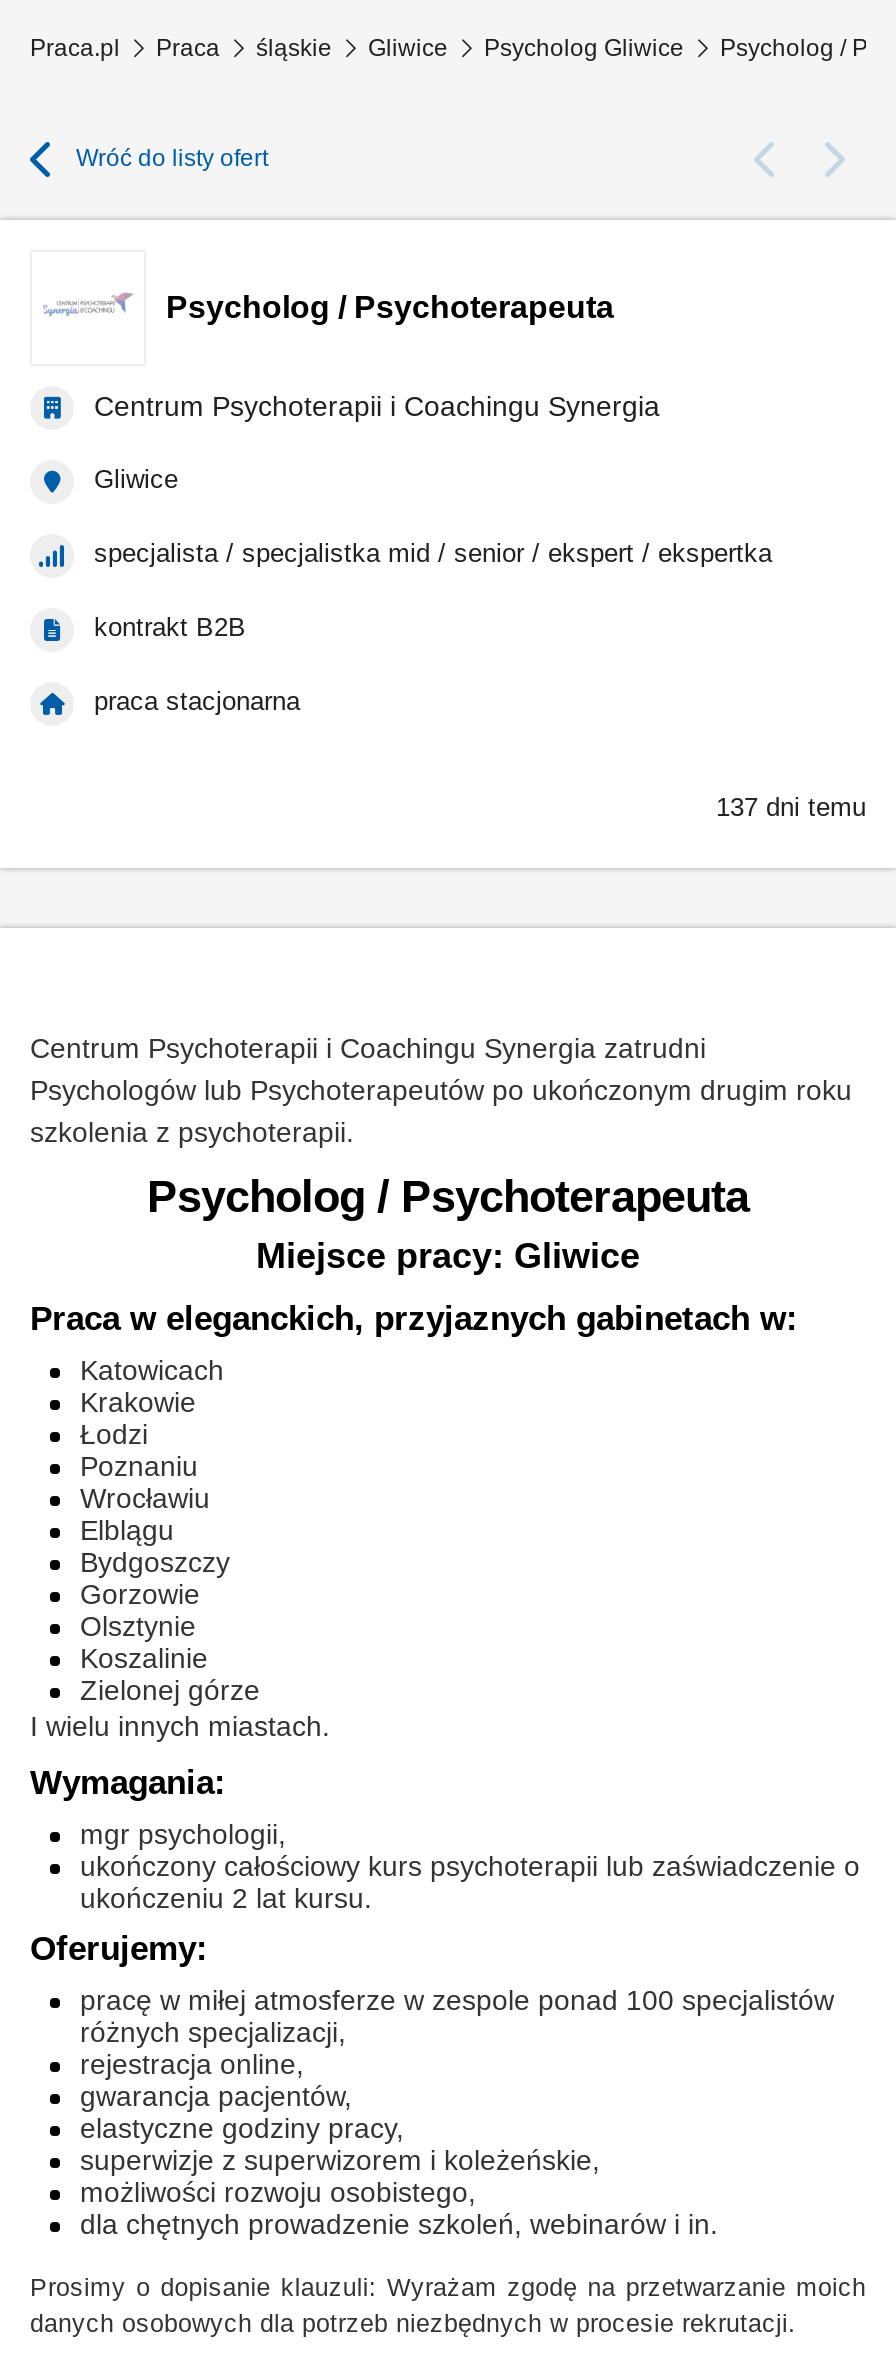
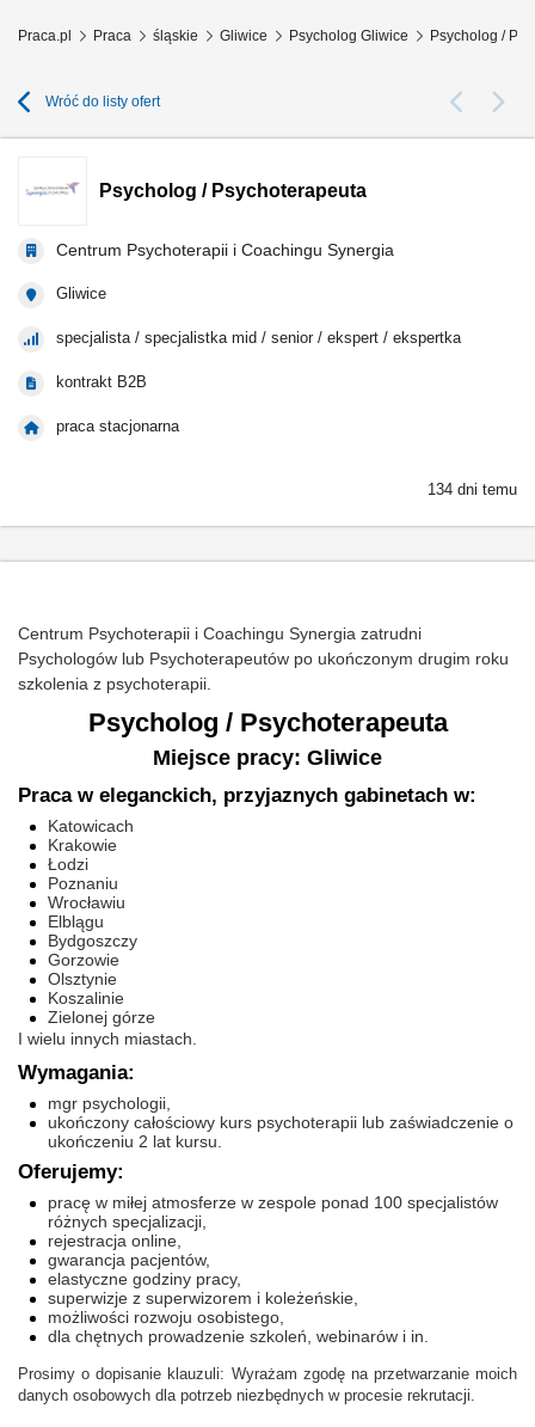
- 137 dni temu
+ 134 dni temu
